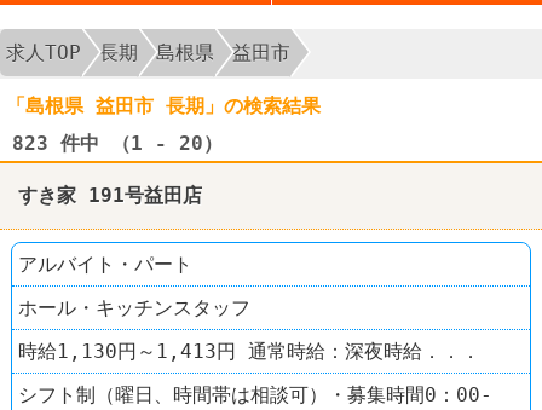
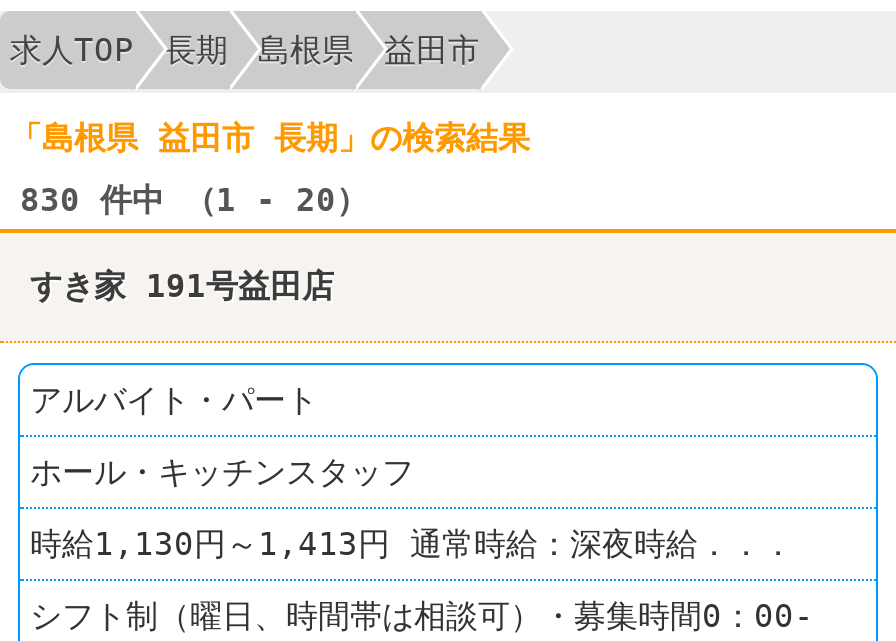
- 823件中 （1 - 20）
+ 830件中 （1 - 20）
